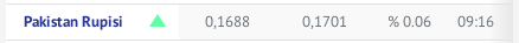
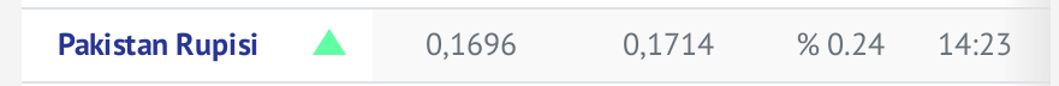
- 0,1688
+ 0,1696

- 0,1701
+ 0,1714

- % 0.06
+ % 0.24

- 09:16
+ 14:23
